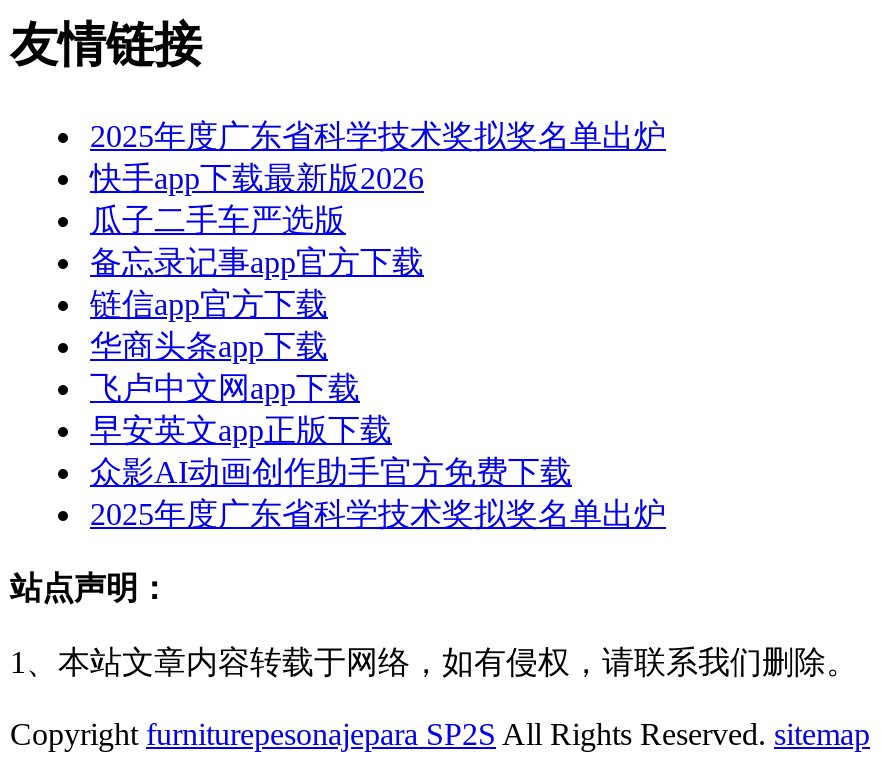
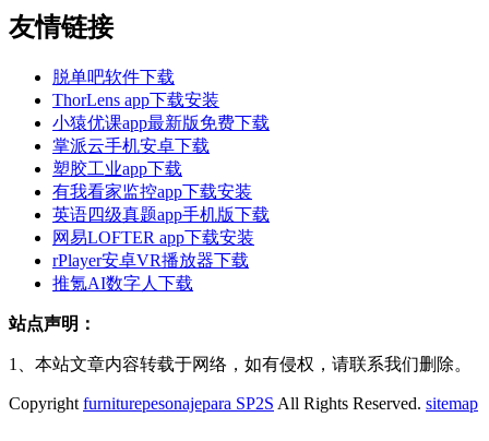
- 2025年度广东省科学技术奖拟奖名单出炉
- 快手app下载最新版2026
- 瓜子二手车严选版
- 备忘录记事app官方下载
- 链信app官方下载
- 华商头条app下载
- 飞卢中文网app下载
- 早安英文app正版下载
- 众影AI动画创作助手官方免费下载
- 2025年度广东省科学技术奖拟奖名单出炉
+ 脱单吧软件下载
+ ThorLens app下载安装
+ 小猿优课app最新版免费下载
+ 掌派云手机安卓下载
+ 塑胶工业app下载
+ 有我看家监控app下载安装
+ 英语四级真题app手机版下载
+ 网易LOFTER app下载安装
+ rPlayer安卓VR播放器下载
+ 推氪AI数字人下载
